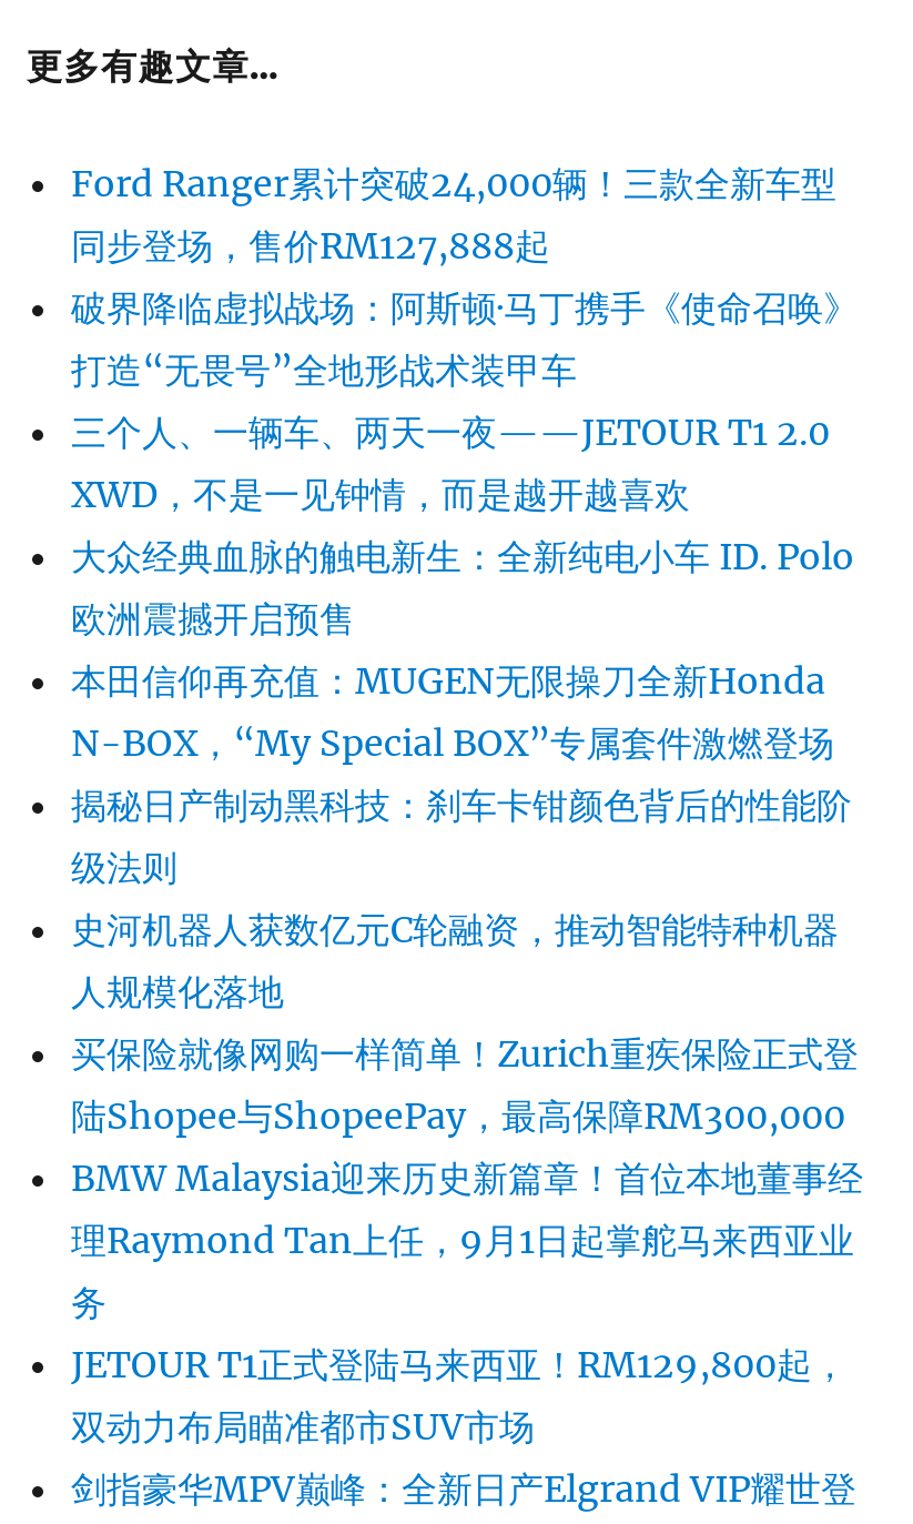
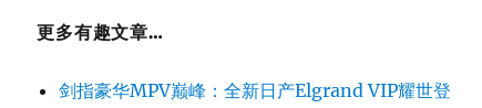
- Ford Ranger累计突破24,000辆！三款全新车型
- 同步登场，售价RM127,888起
- 破界降临虚拟战场：阿斯顿·马丁携手《使命召唤》
- 打造“无畏号”全地形战术装甲车
- 三个人、一辆车、两天一夜——JETOUR T1 2.0
- XWD，不是一见钟情，而是越开越喜欢
- 大众经典血脉的触电新生：全新纯电小车 ID. Polo
- 欧洲震撼开启预售
- 本田信仰再充值：MUGEN无限操刀全新Honda
- N-BOX，“My Special BOX”专属套件激燃登场
- 揭秘日产制动黑科技：刹车卡钳颜色背后的性能阶
- 级法则
- 史河机器人获数亿元C轮融资，推动智能特种机器
- 人规模化落地
- 买保险就像网购一样简单！Zurich重疾保险正式登
- 陆Shopee与ShopeePay，最高保障RM300,000
- BMW Malaysia迎来历史新篇章！首位本地董事经
- 理Raymond Tan上任，9月1日起掌舵马来西亚业
- 务
- JETOUR T1正式登陆马来西亚！RM129,800起，
- 双动力布局瞄准都市SUV市场
